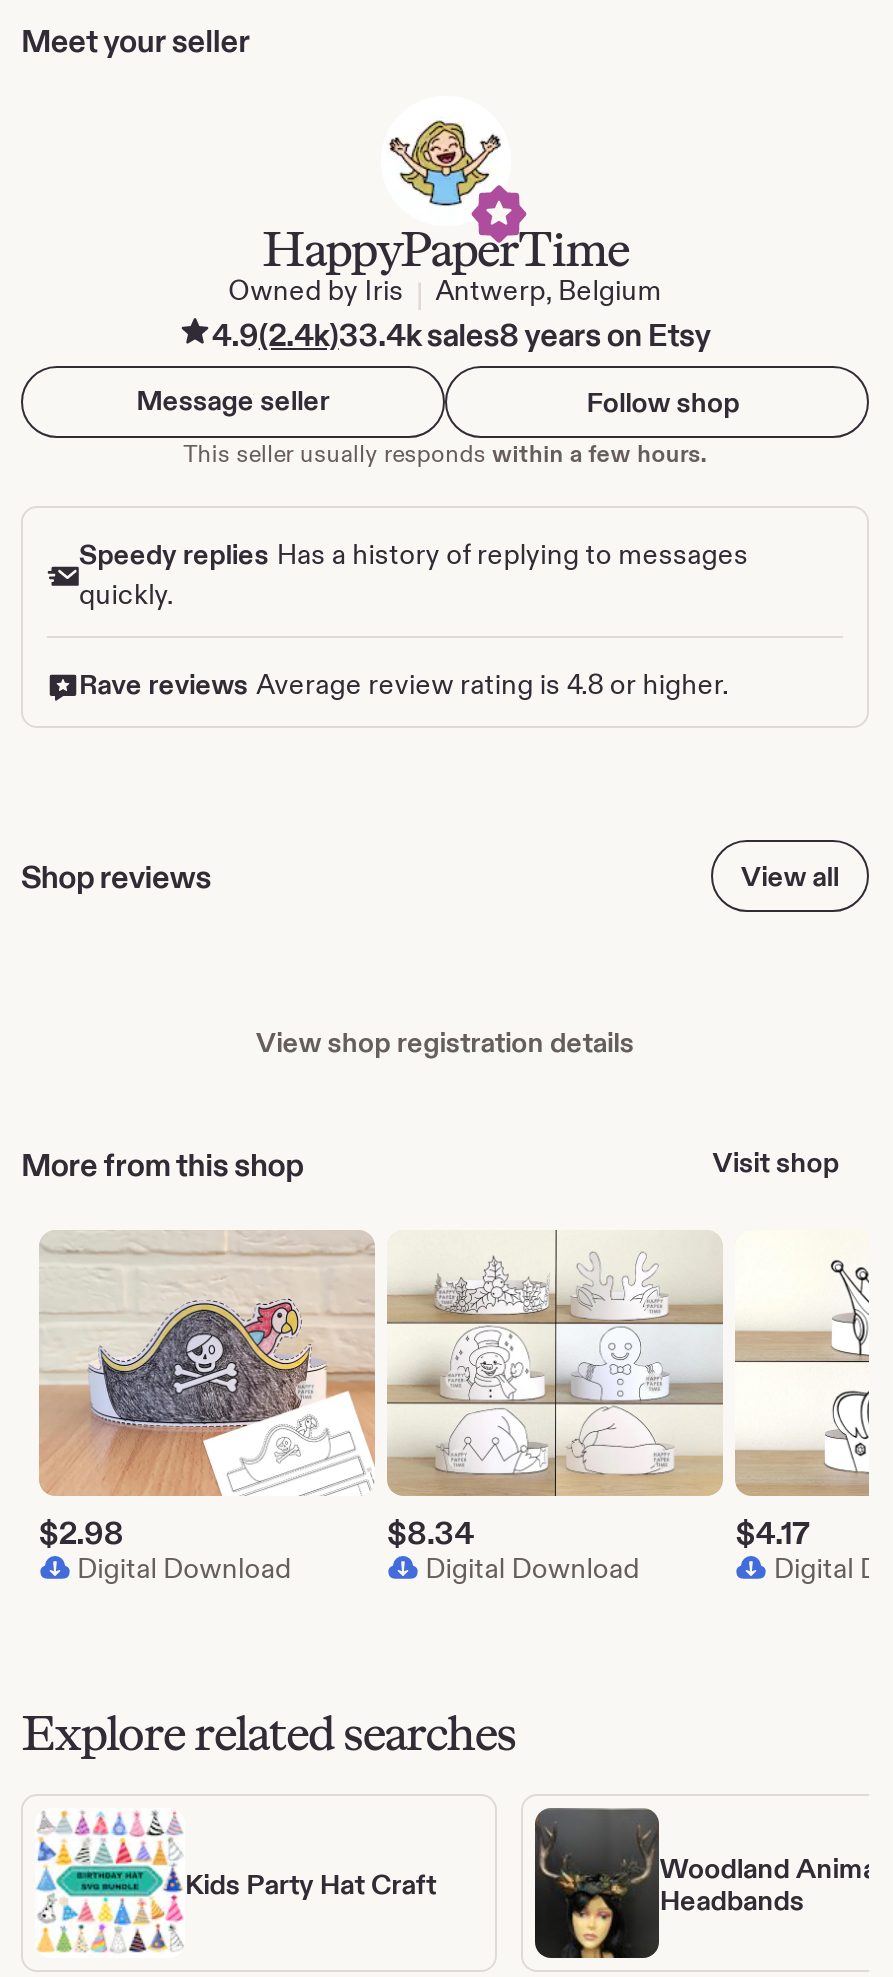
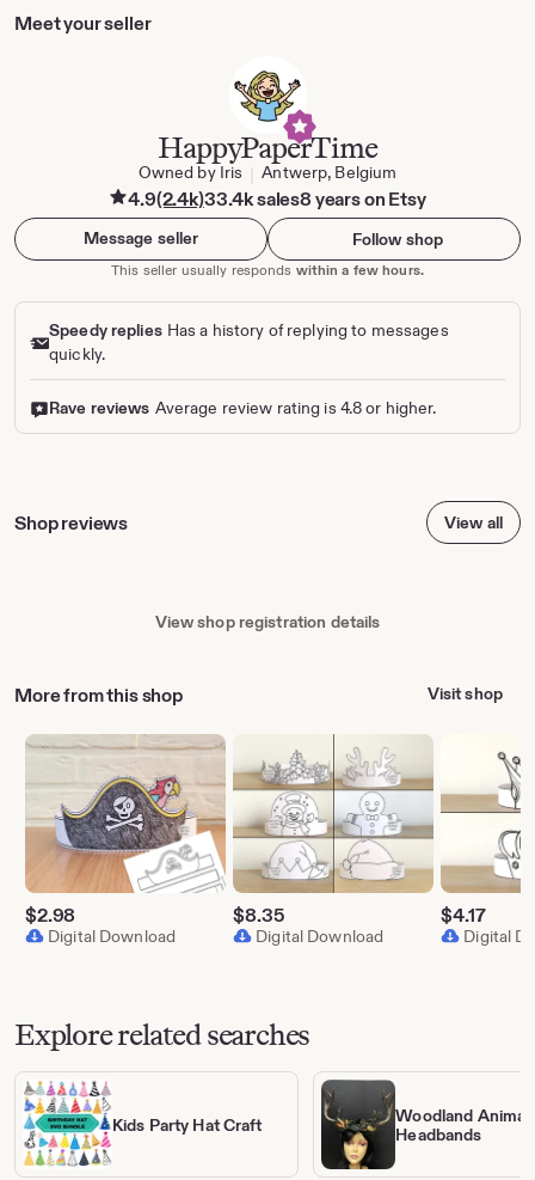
- $8.34
+ $8.35
